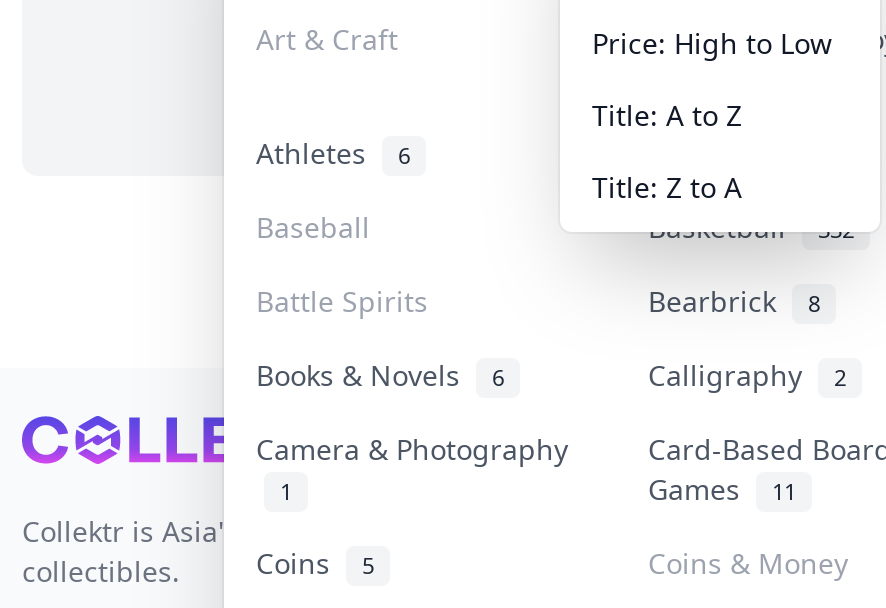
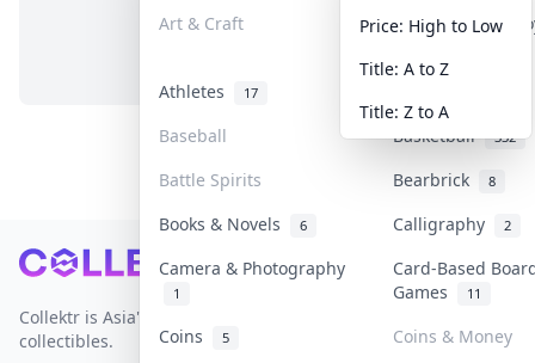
- Athletes 6
+ Athletes 17
